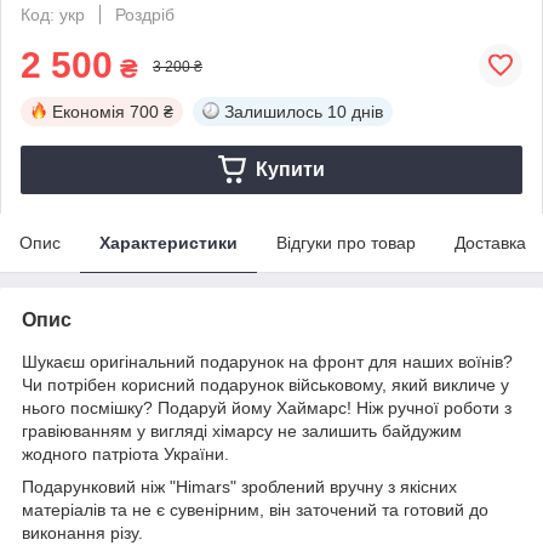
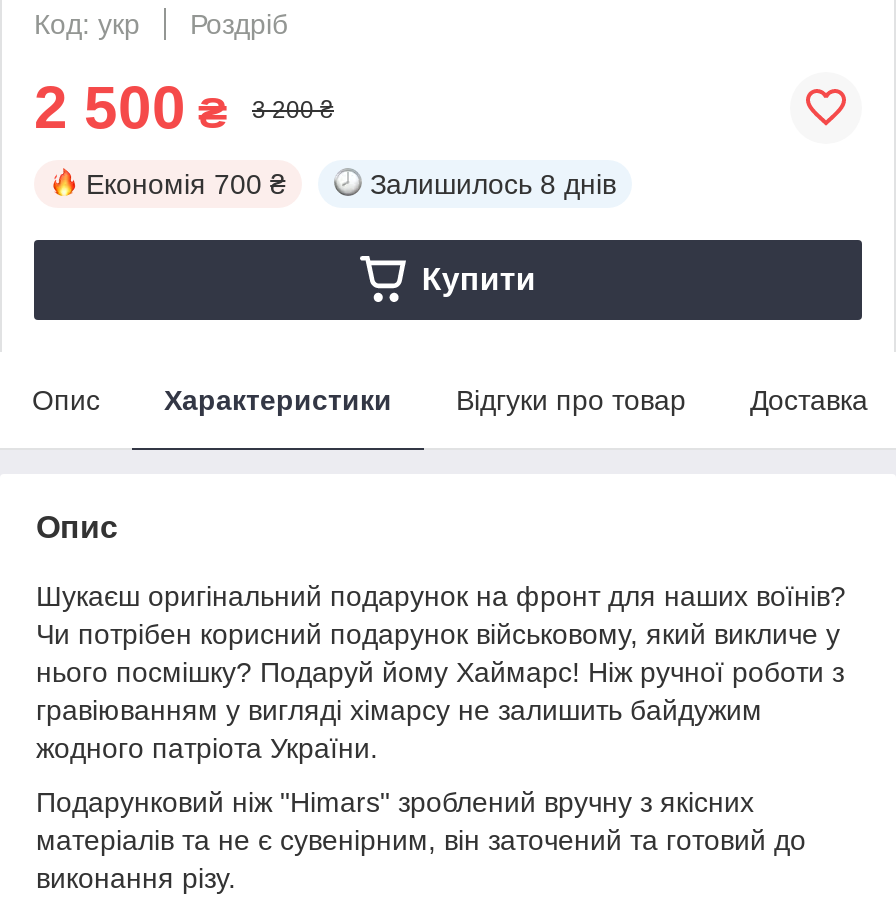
- Залишилось 10 днів
+ Залишилось 8 днів
